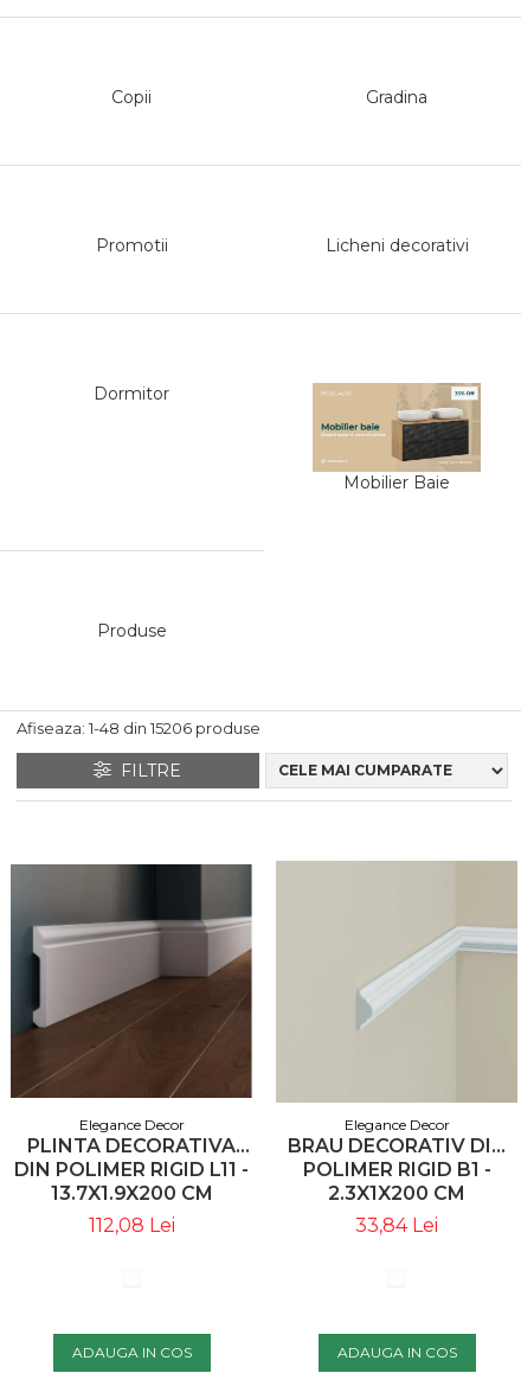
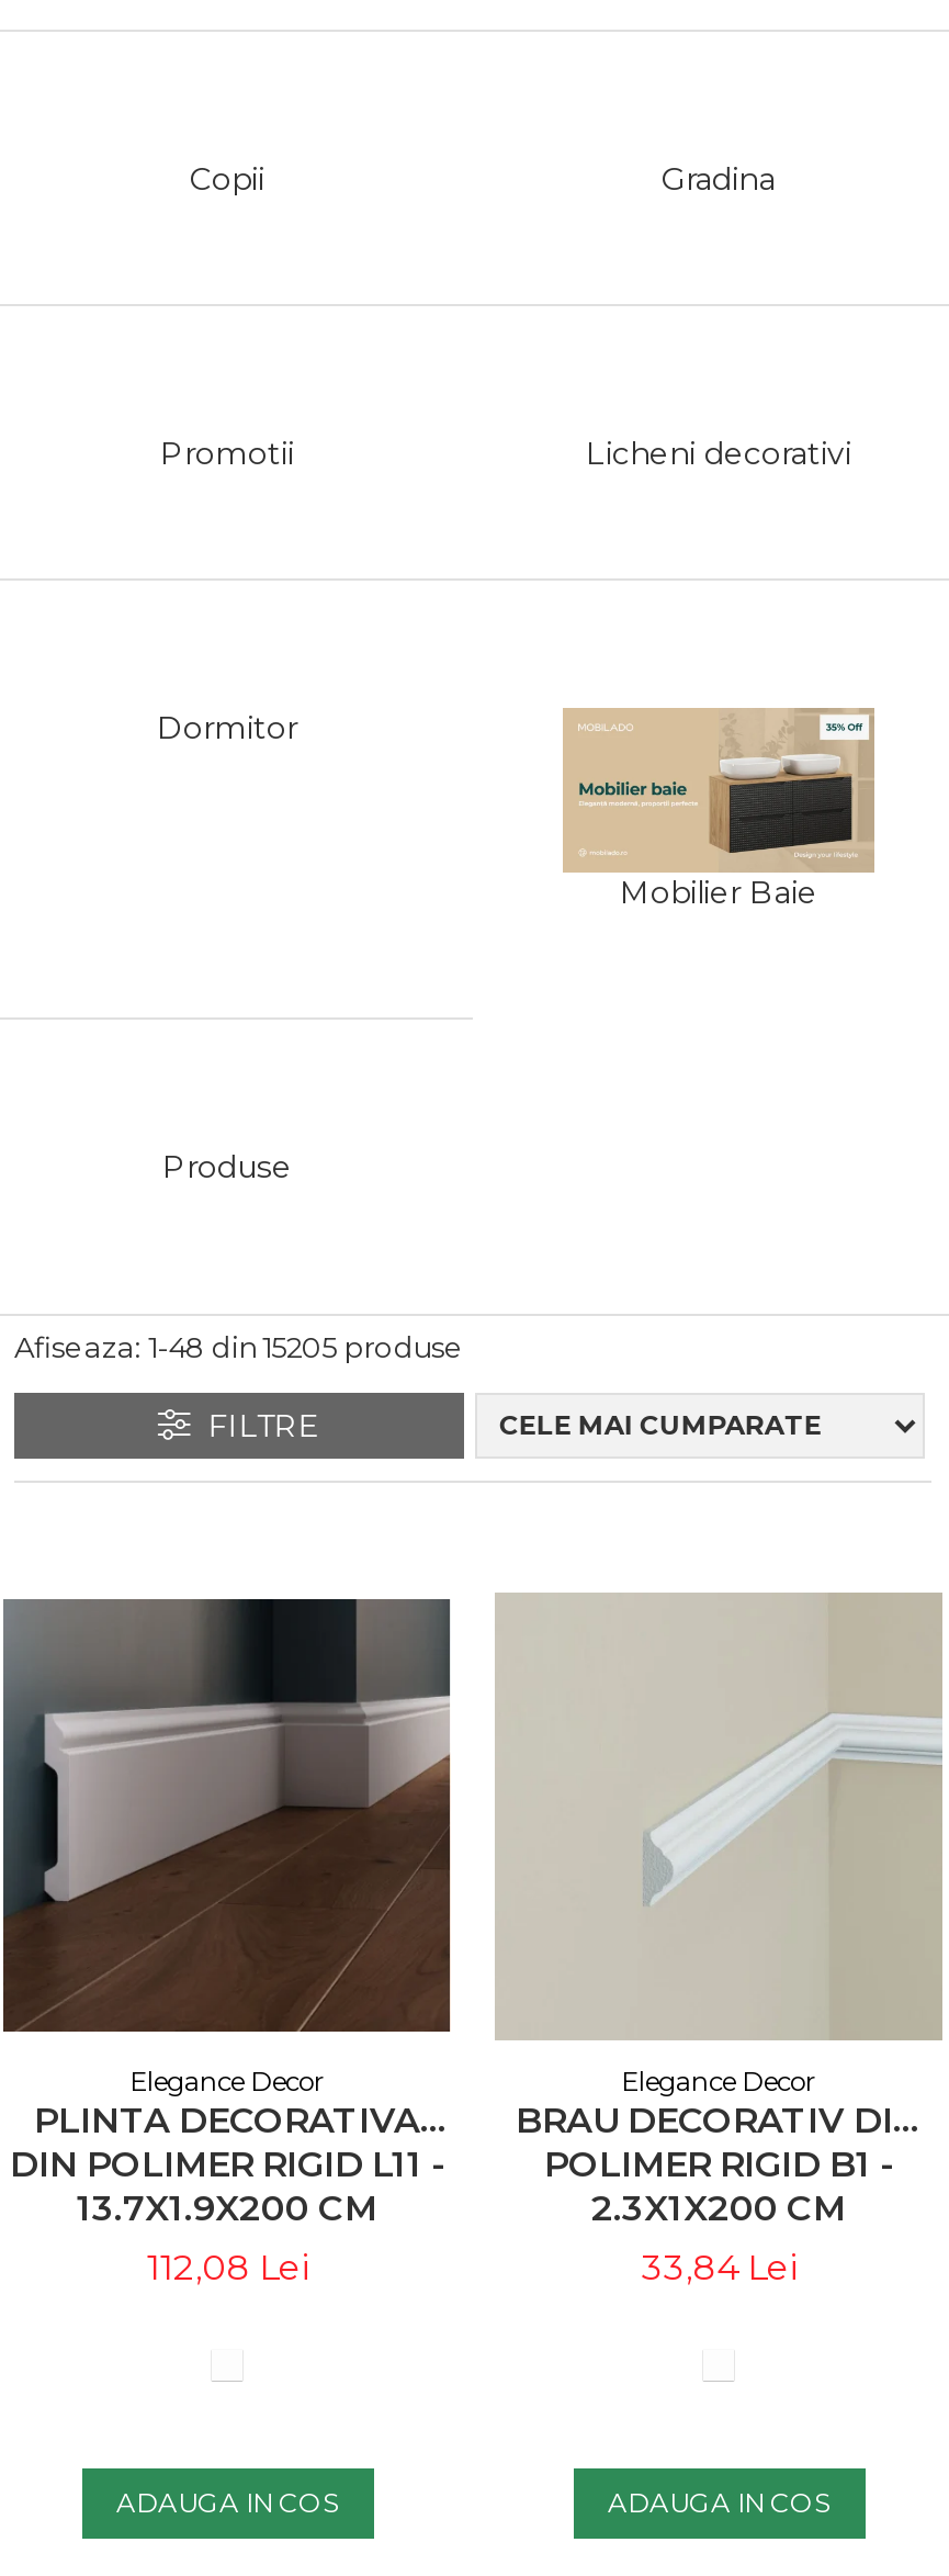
- Afiseaza: 1-48 din 15206 produse
+ Afiseaza: 1-48 din 15205 produse
